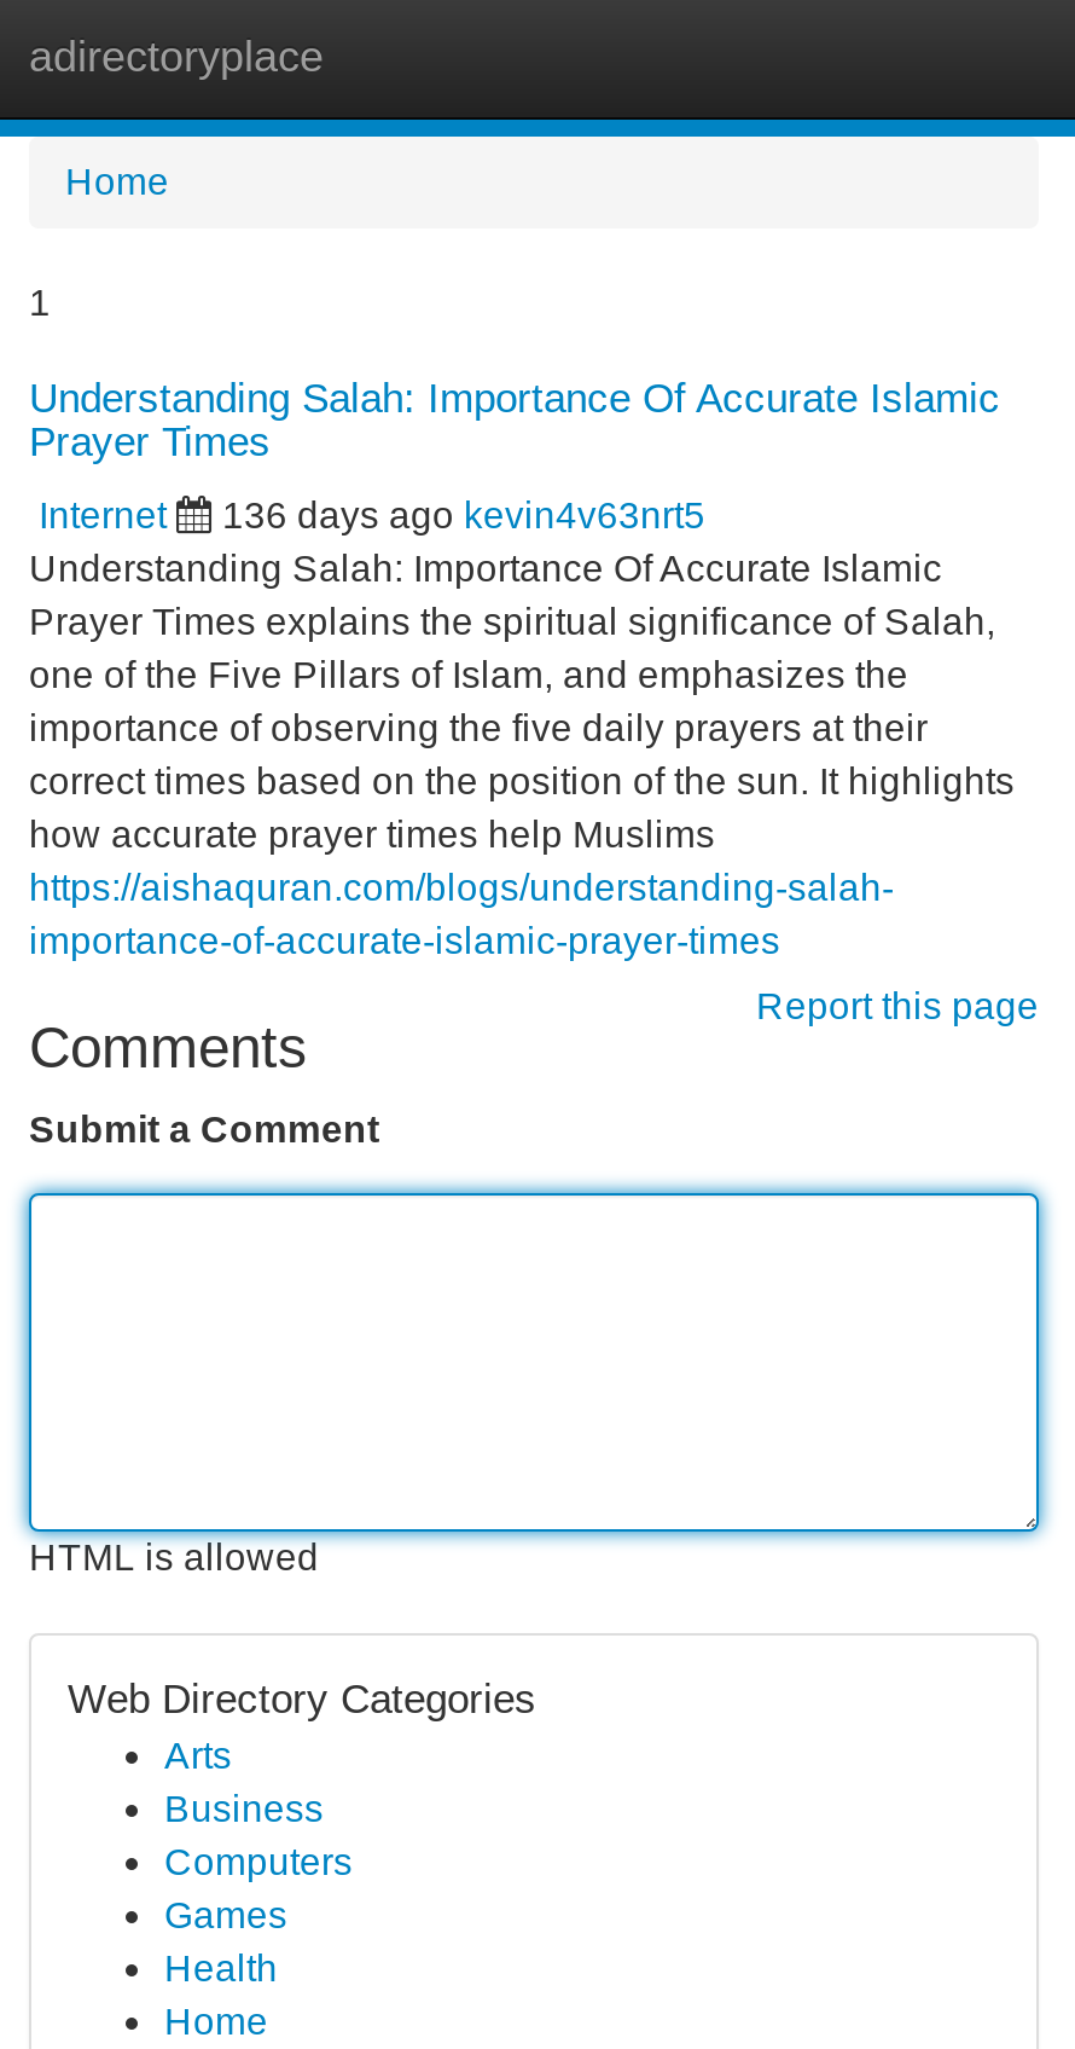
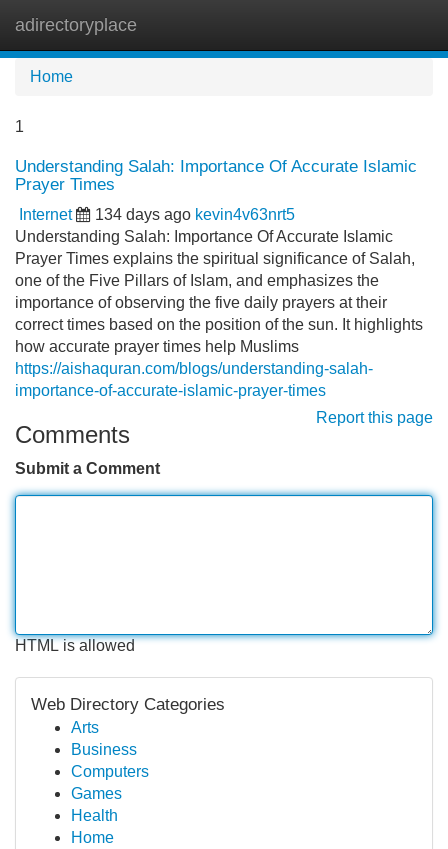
- 136 days ago kevin4v63nrt5
+ 134 days ago kevin4v63nrt5
